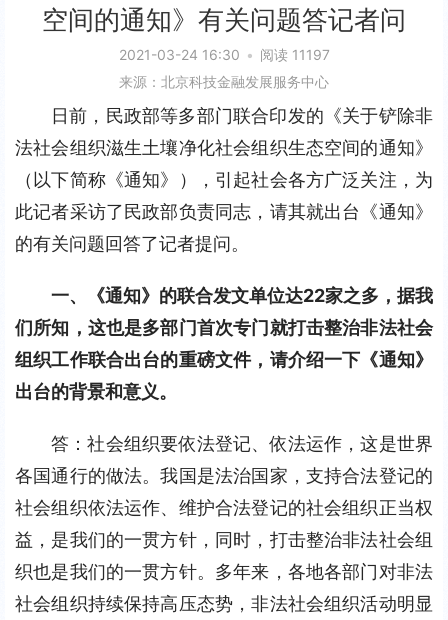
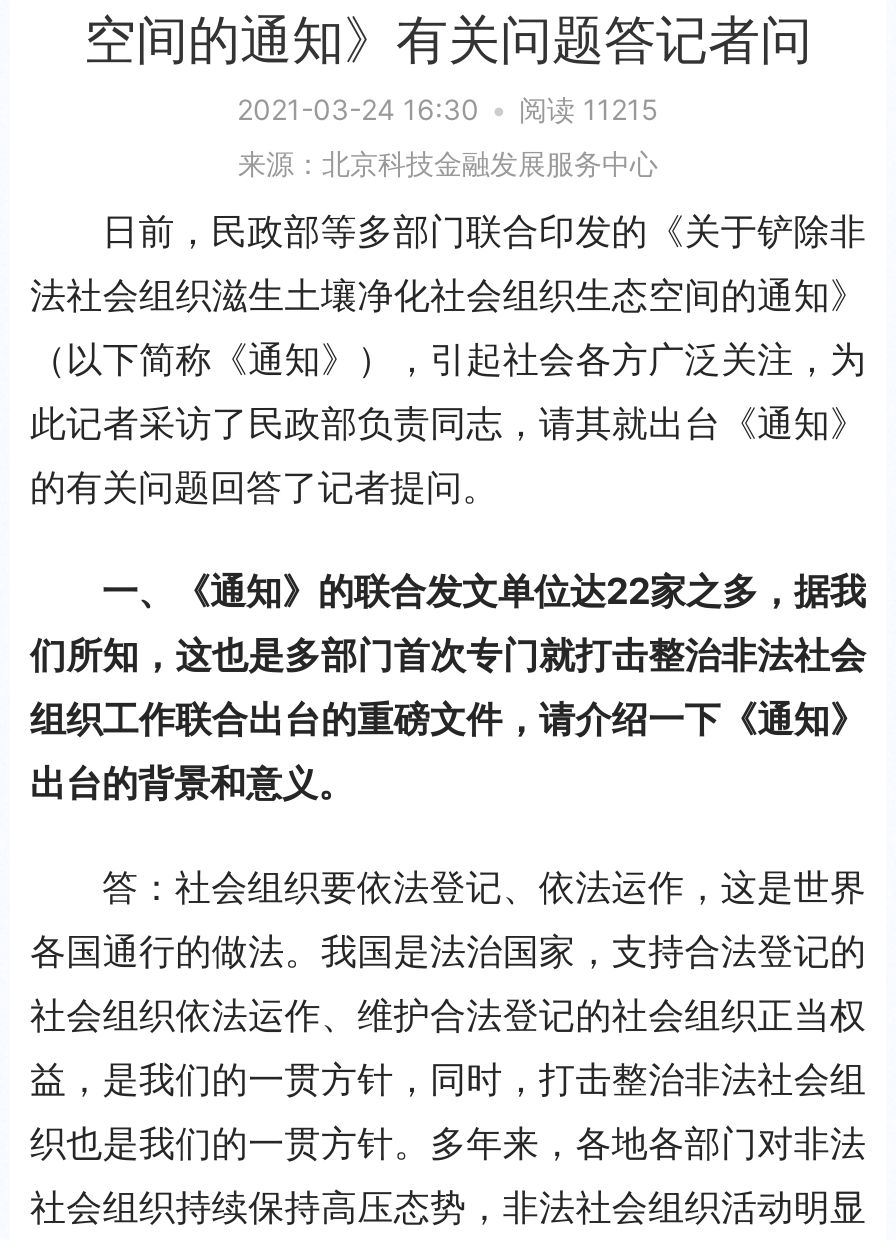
- 2021-03-24 16:30 • 阅读 11197
+ 2021-03-24 16:30 • 阅读 11215
